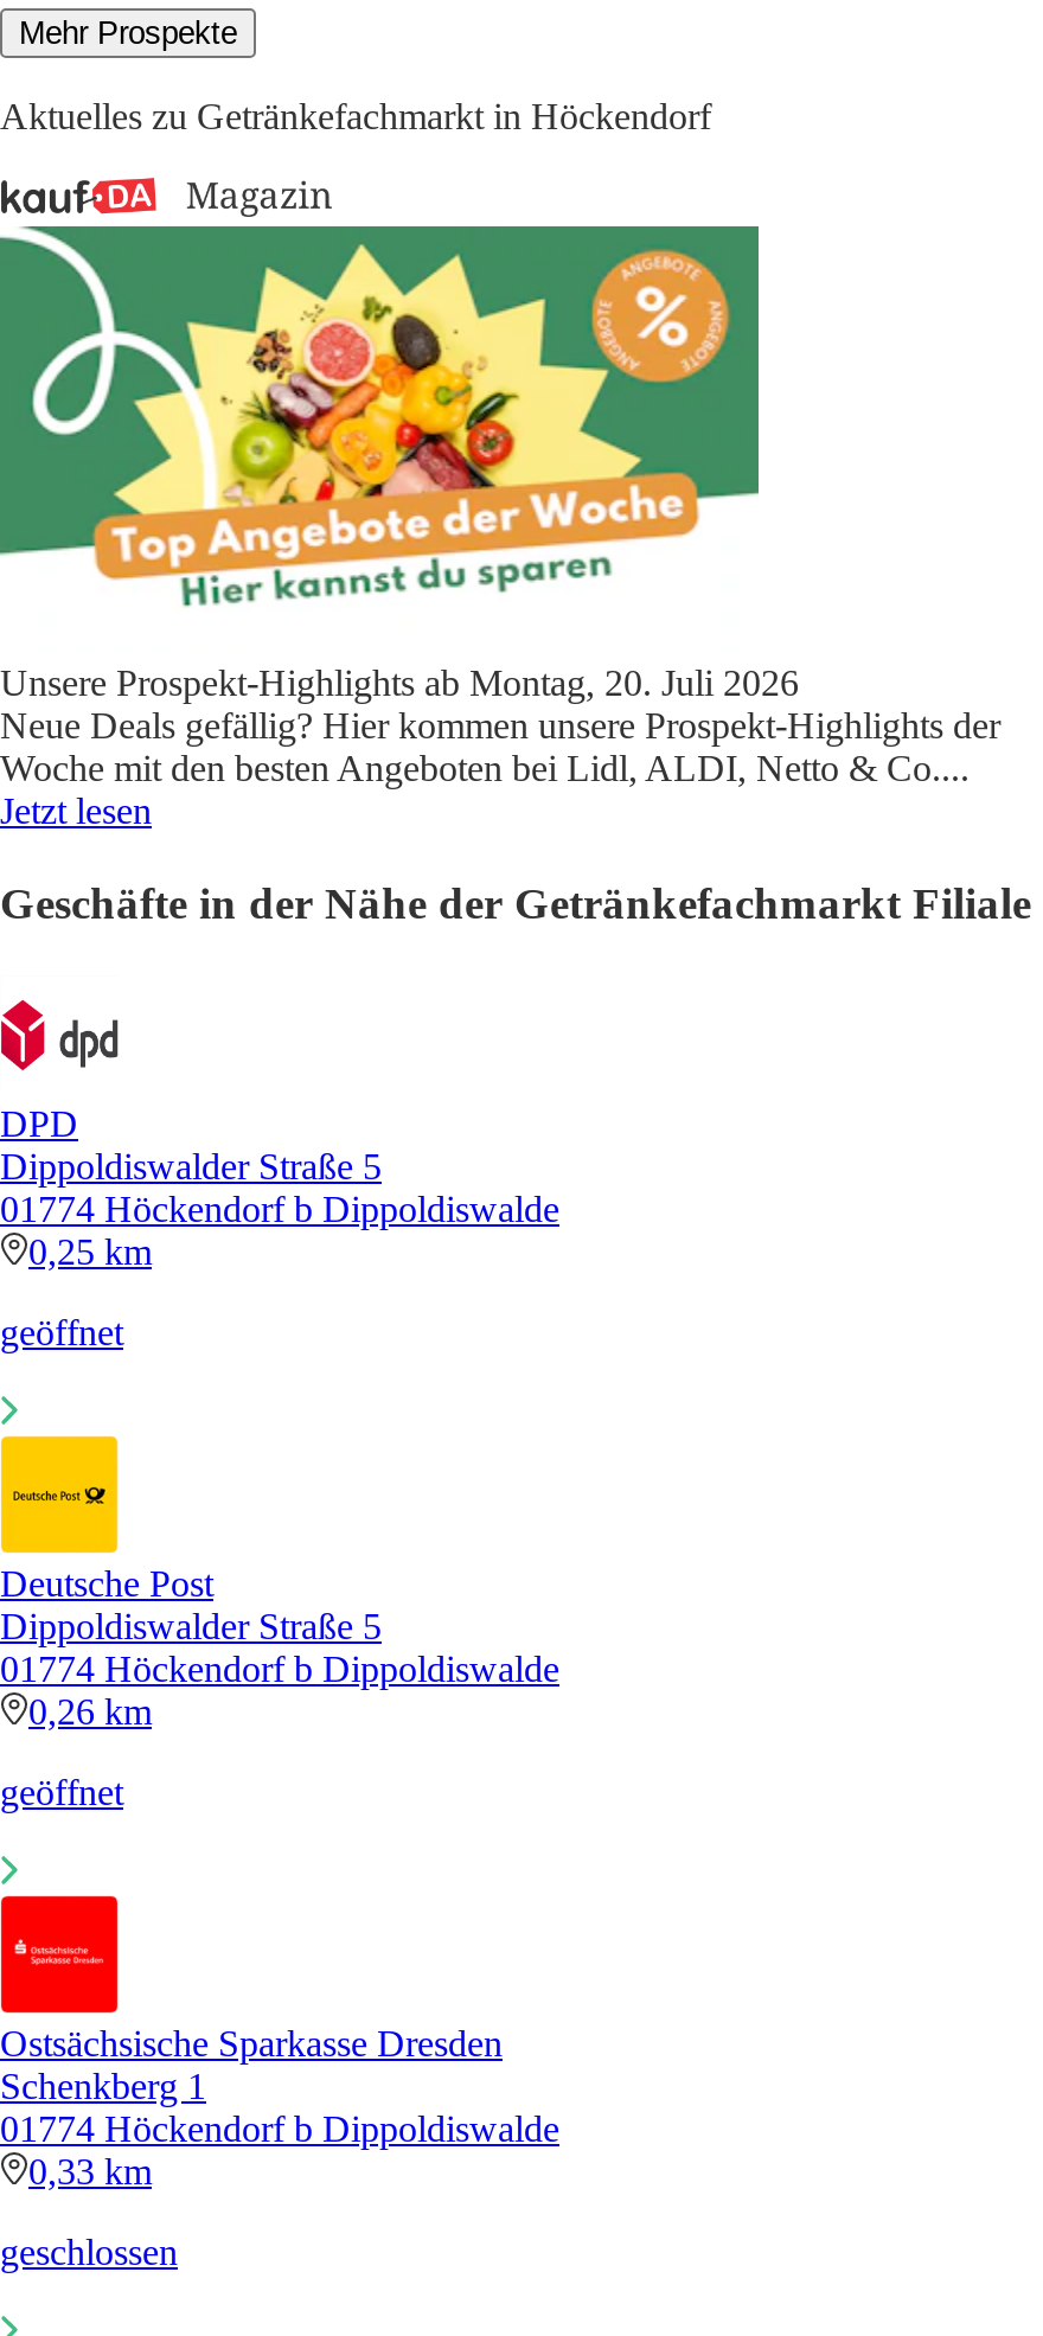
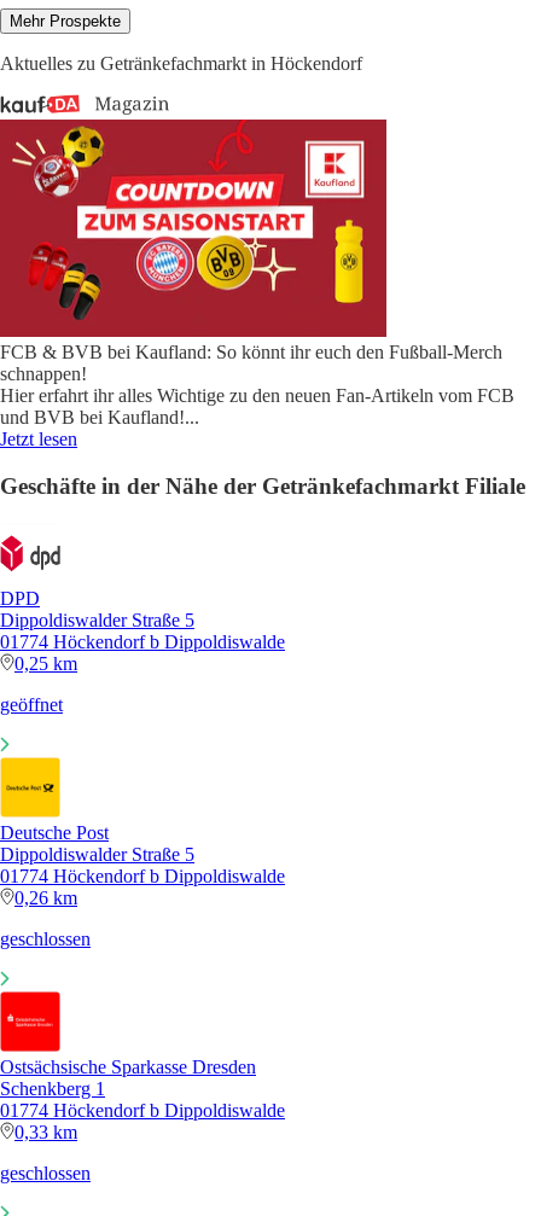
- [image]
- Unsere Prospekt-Highlights ab Montag, 20. Juli 2026
- Neue Deals gefällig? Hier kommen unsere Prospekt-Highlights der
- Woche mit den besten Angeboten bei Lidl, ALDI, Netto & Co....
+ [image]
+ FCB & BVB bei Kaufland: So könnt ihr euch den Fußball-Merch
+ schnappen!
+ Hier erfahrt ihr alles Wichtige zu den neuen Fan-Artikeln vom FCB
+ und BVB bei Kaufland!...

- geöffnet
+ geschlossen
